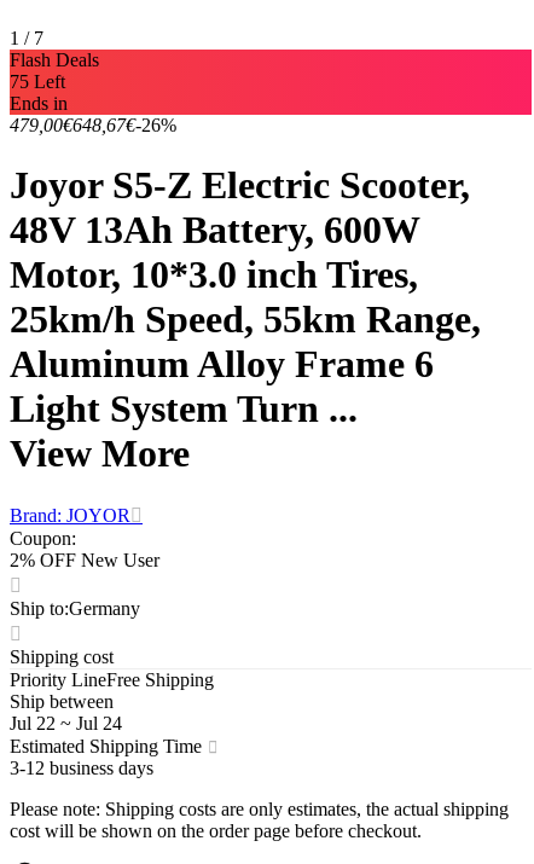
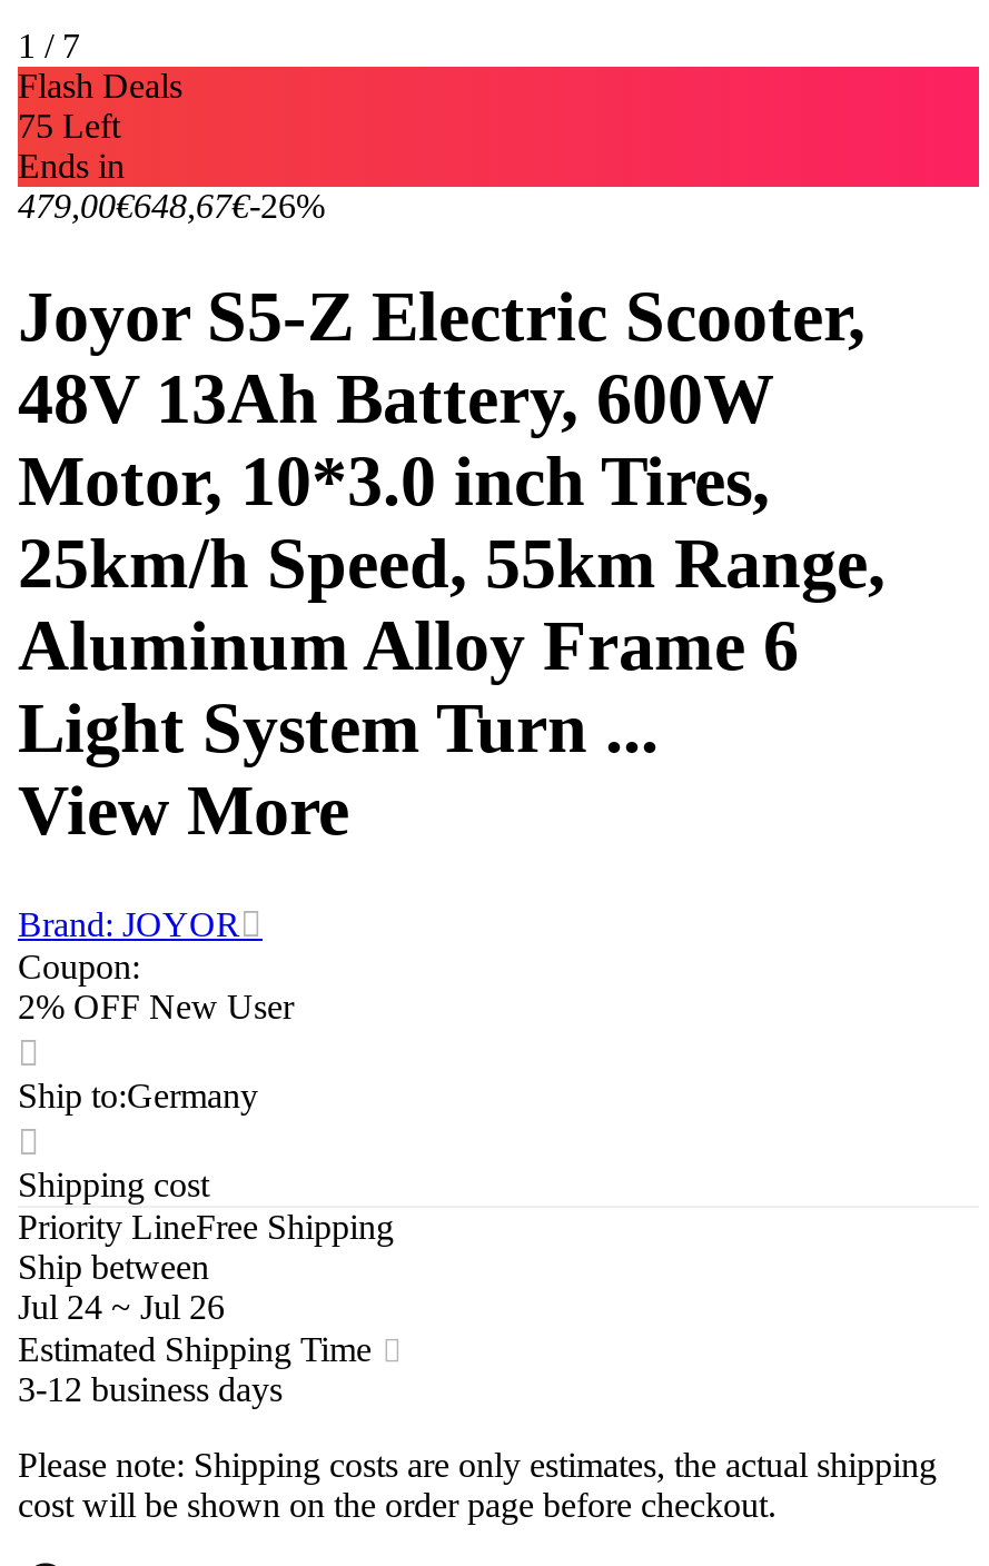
- Jul 22 ~ Jul 24
+ Jul 24 ~ Jul 26
